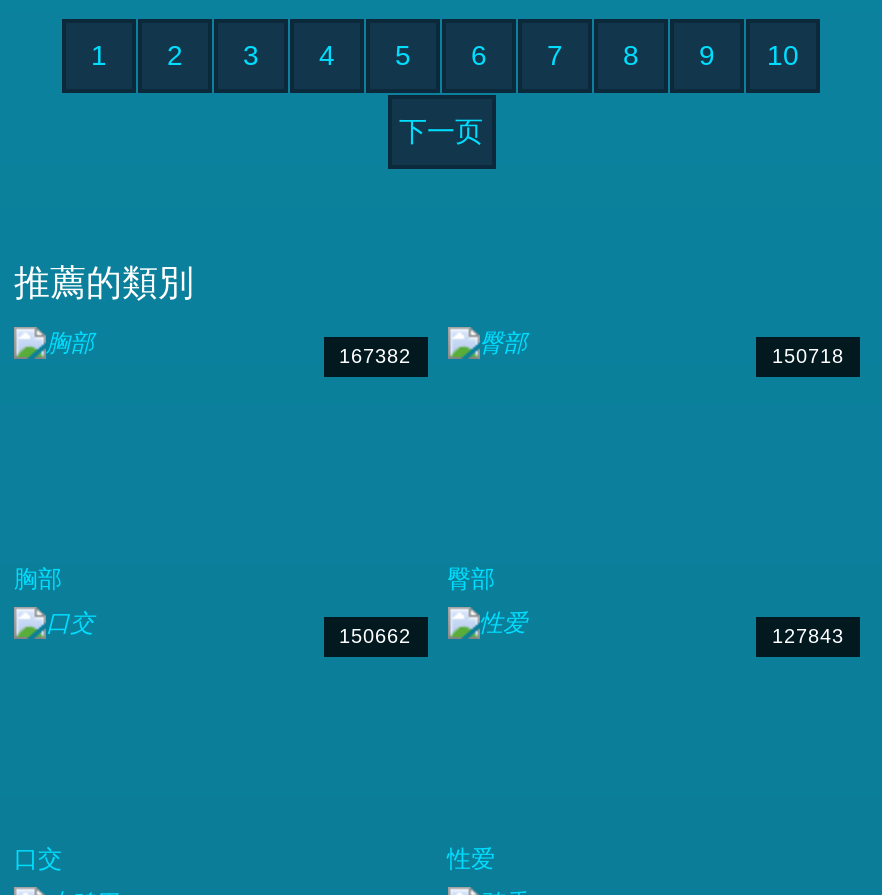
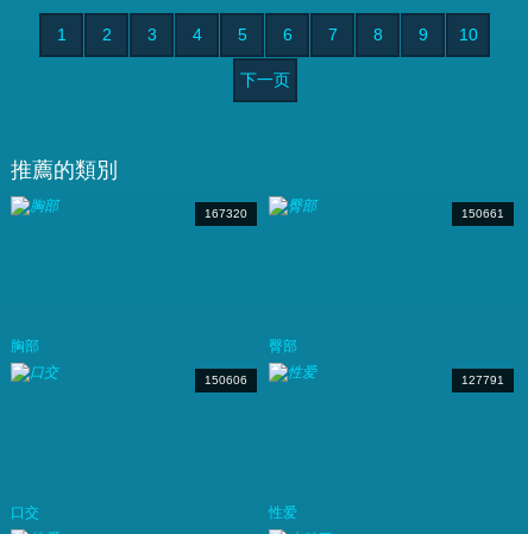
- 167382
+ 167320

- 150718
+ 150661

- 150662
+ 150606

- 127843
+ 127791
